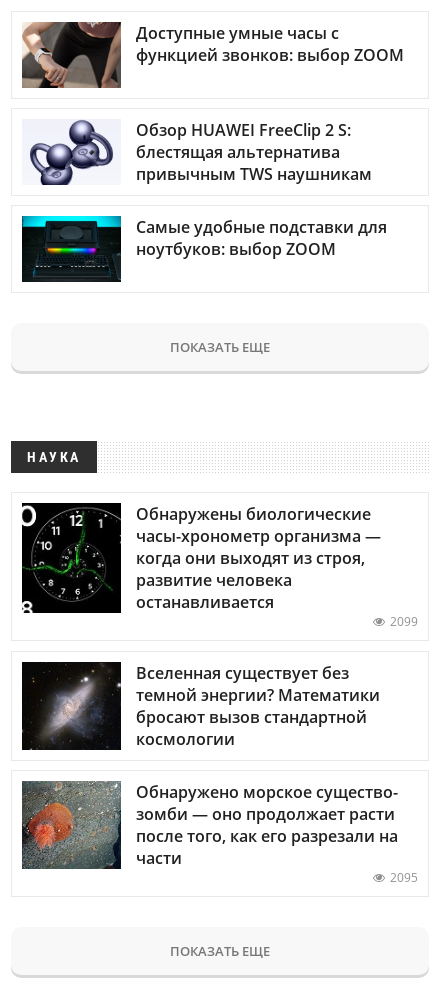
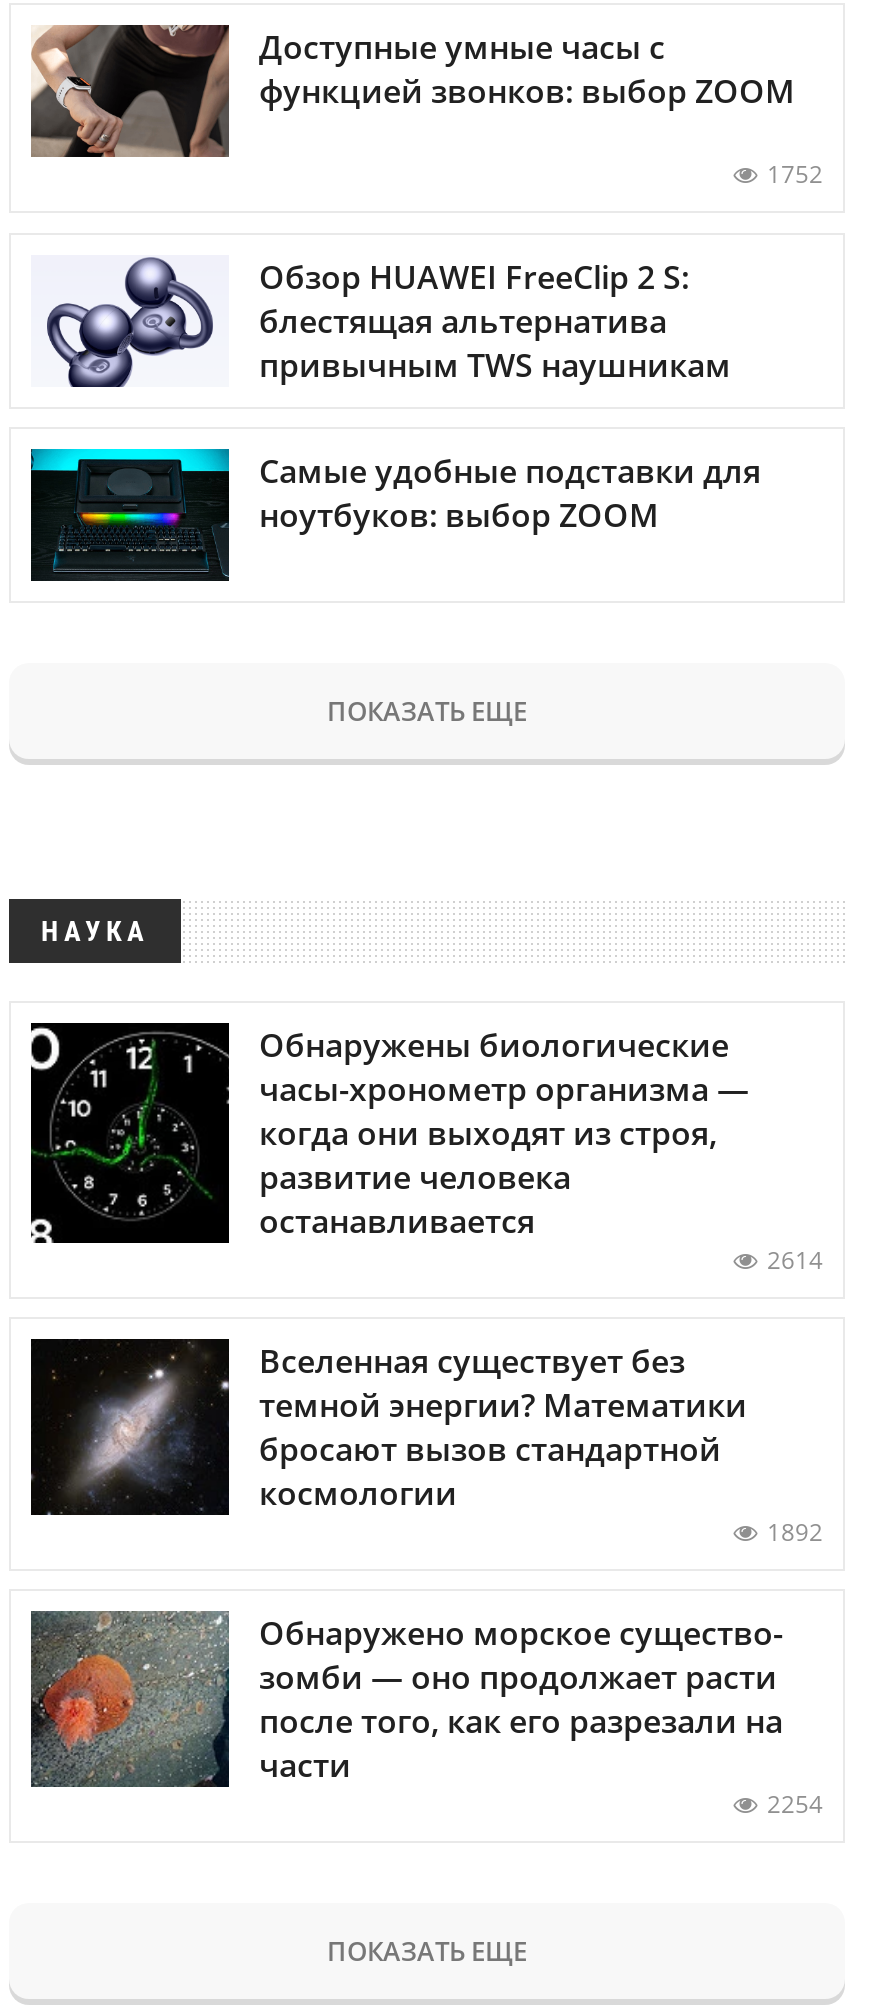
+ 1752

- 2099
+ 2614

+ 1892

- 2095
+ 2254
